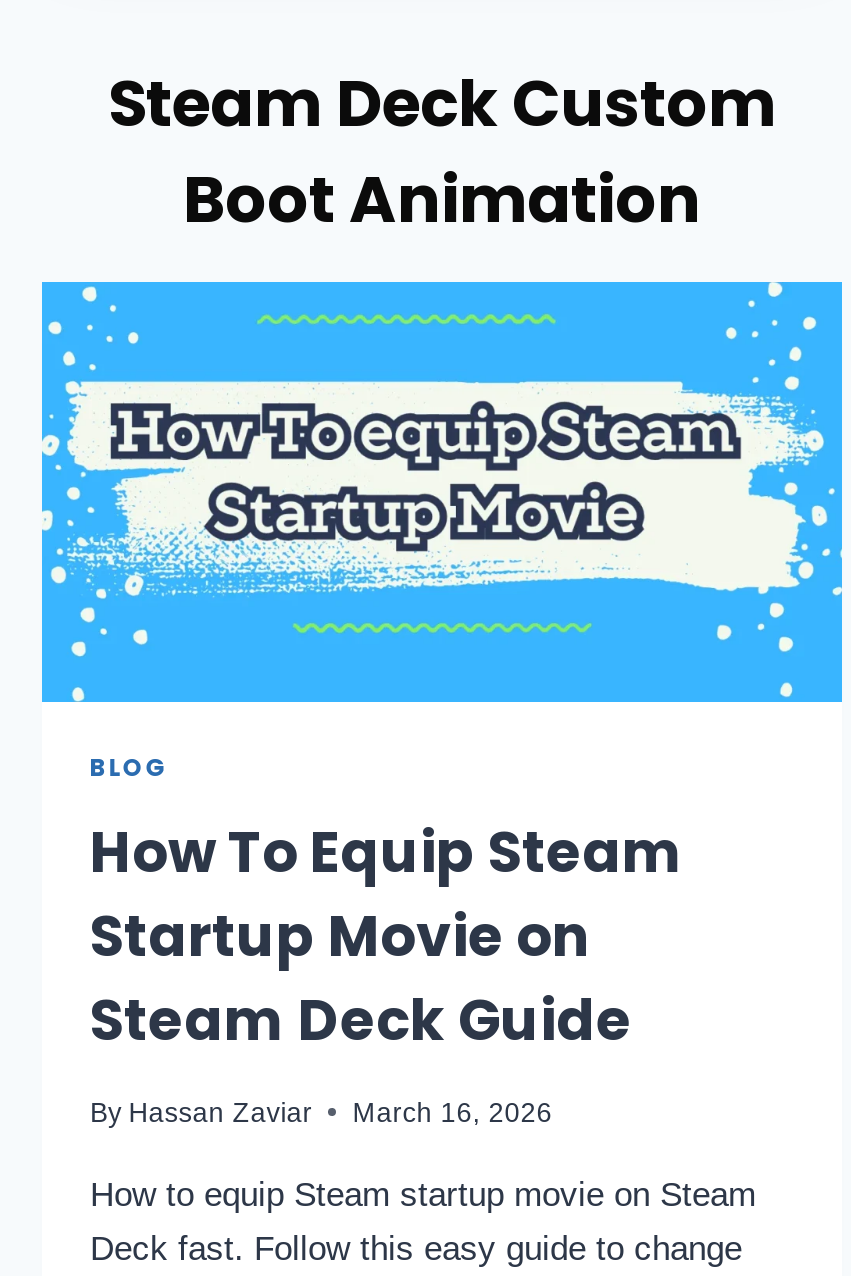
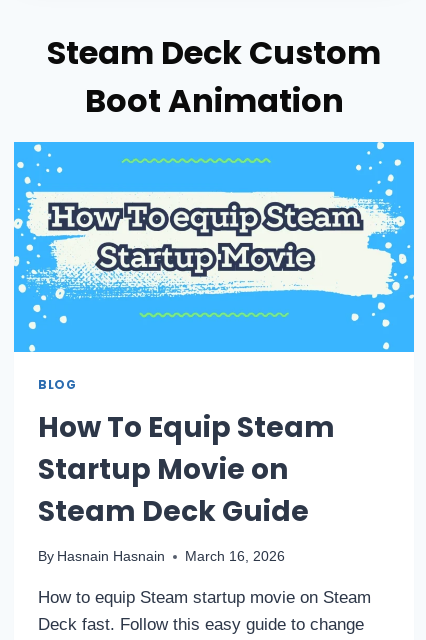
- By Hassan Zaviar
+ By Hasnain Hasnain
